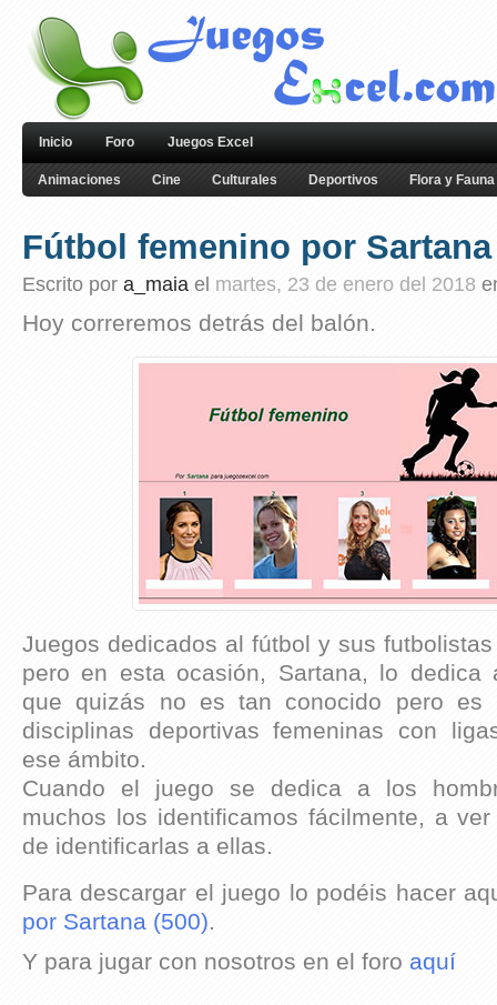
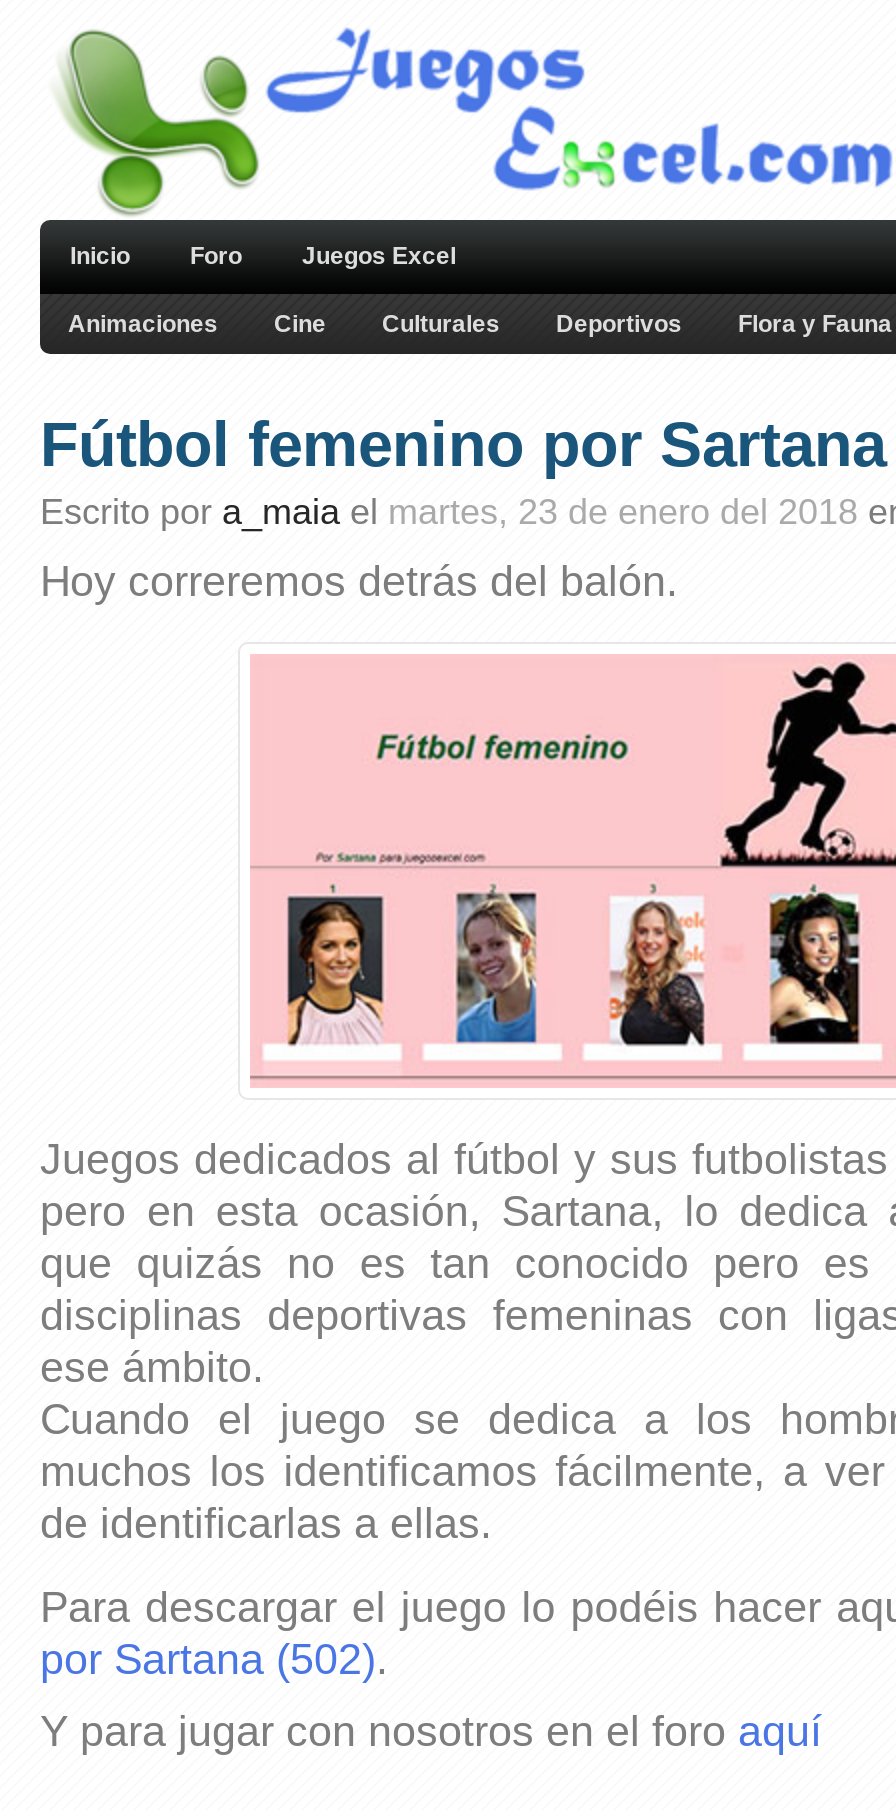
- por Sartana (500).
+ por Sartana (502).
